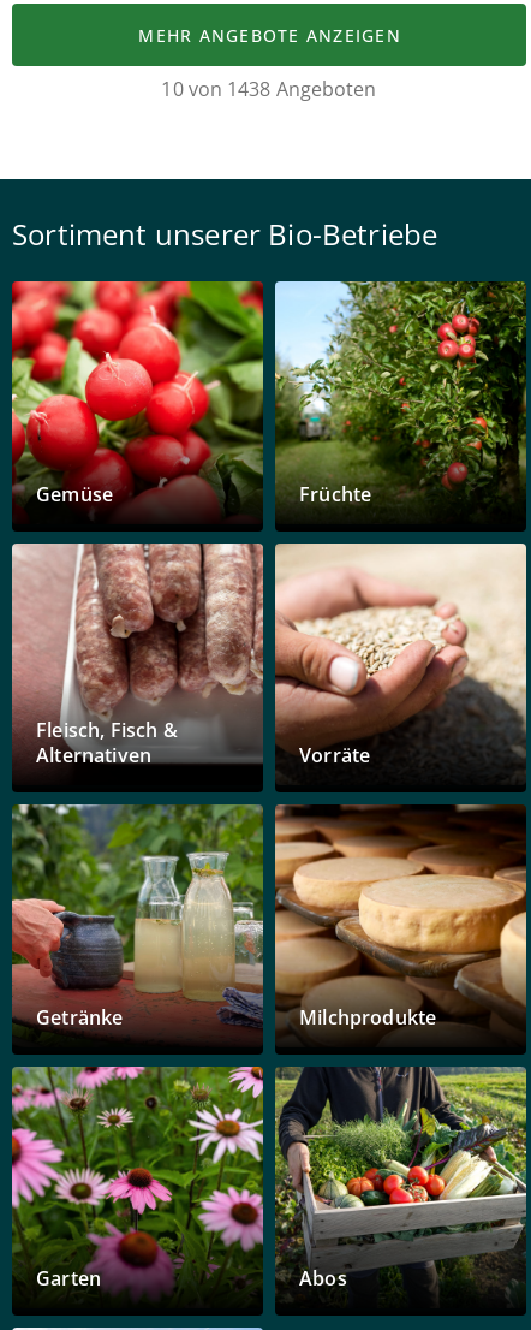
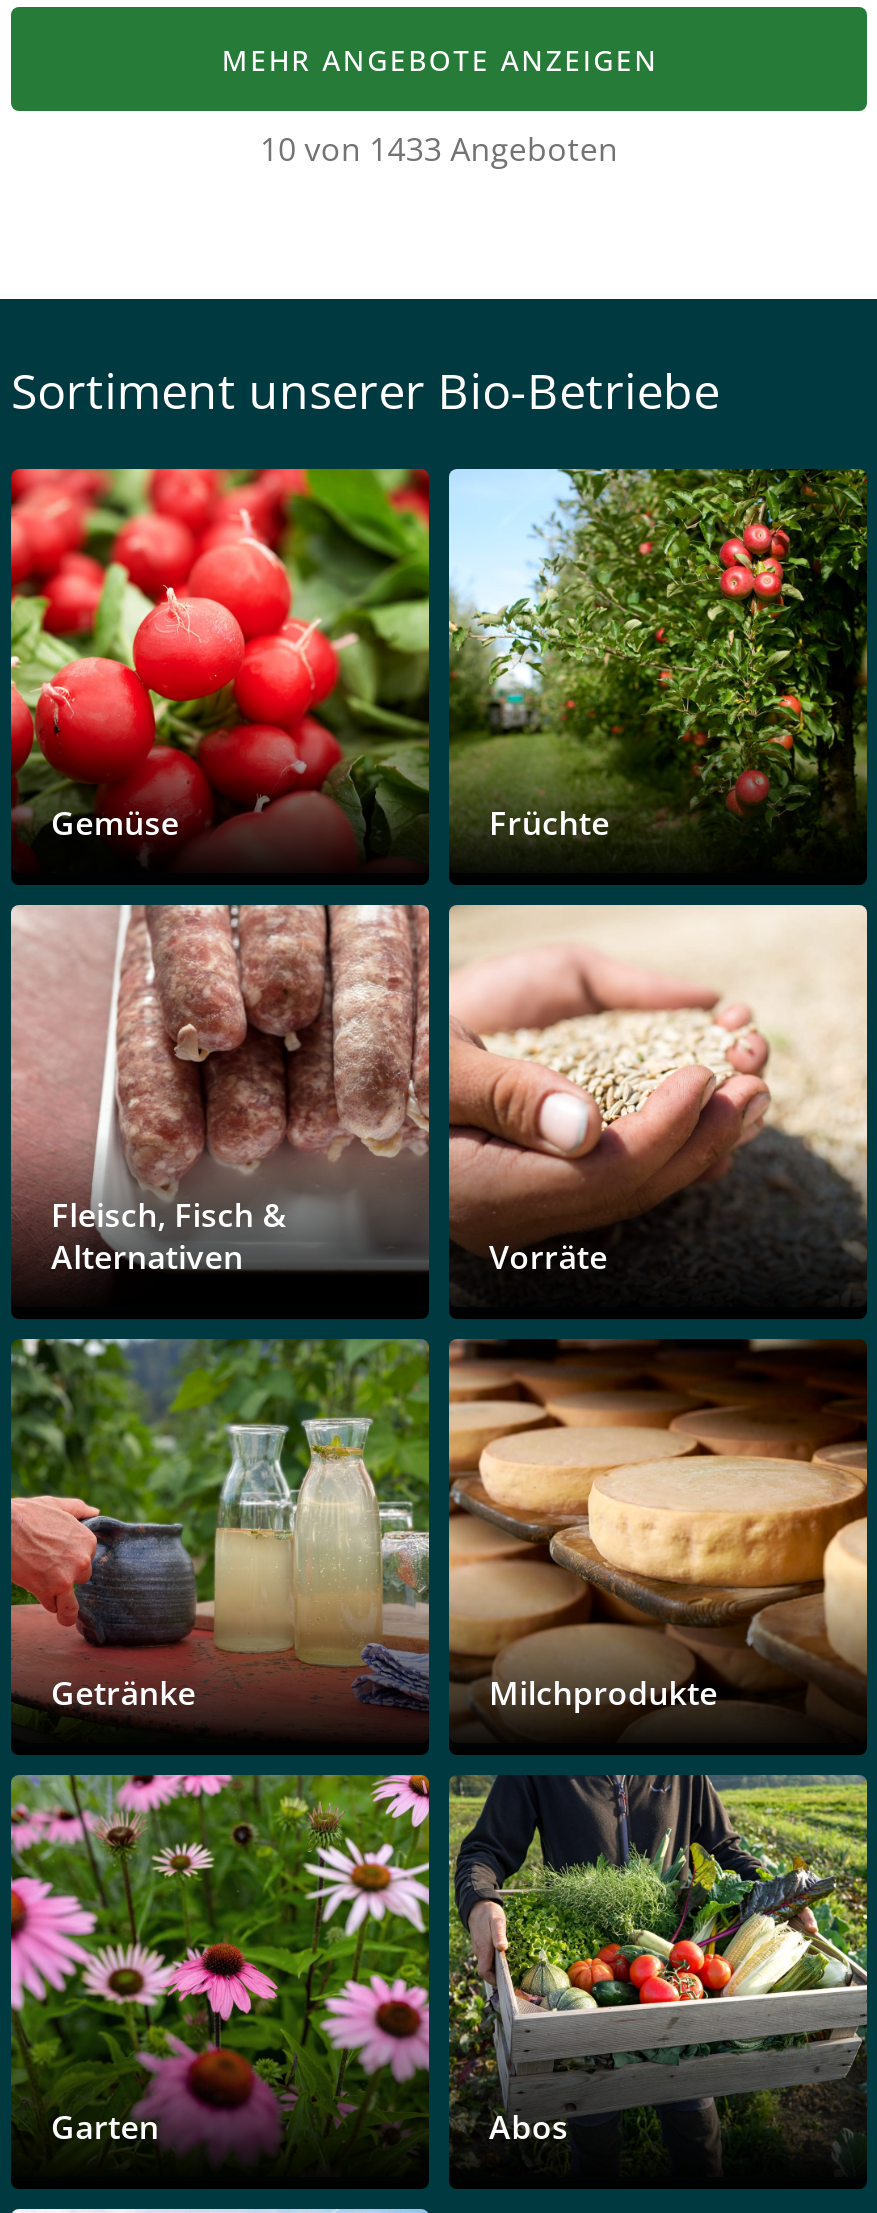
- 10 von 1438 Angeboten
+ 10 von 1433 Angeboten
